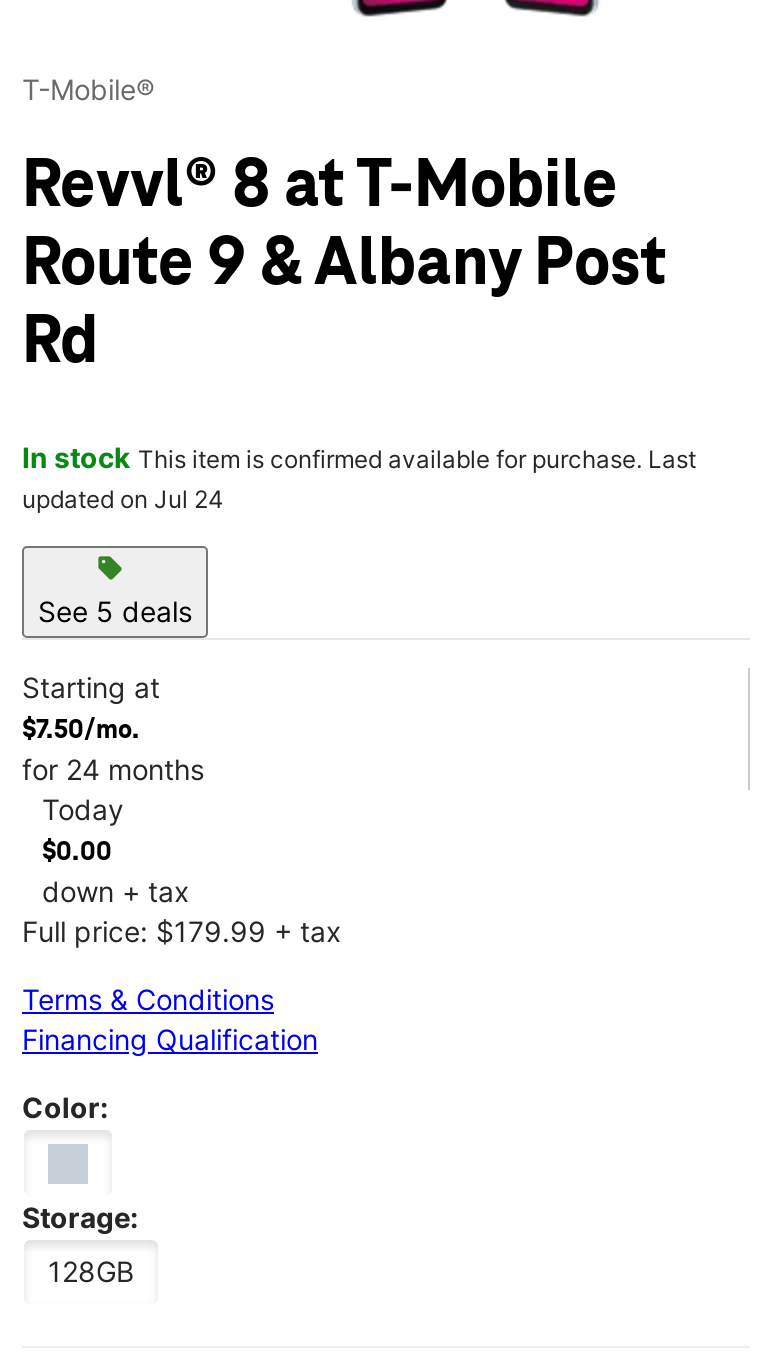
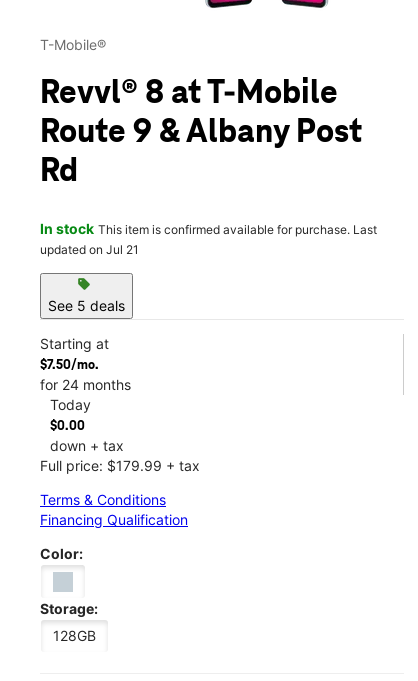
- updated on Jul 24
+ updated on Jul 21
